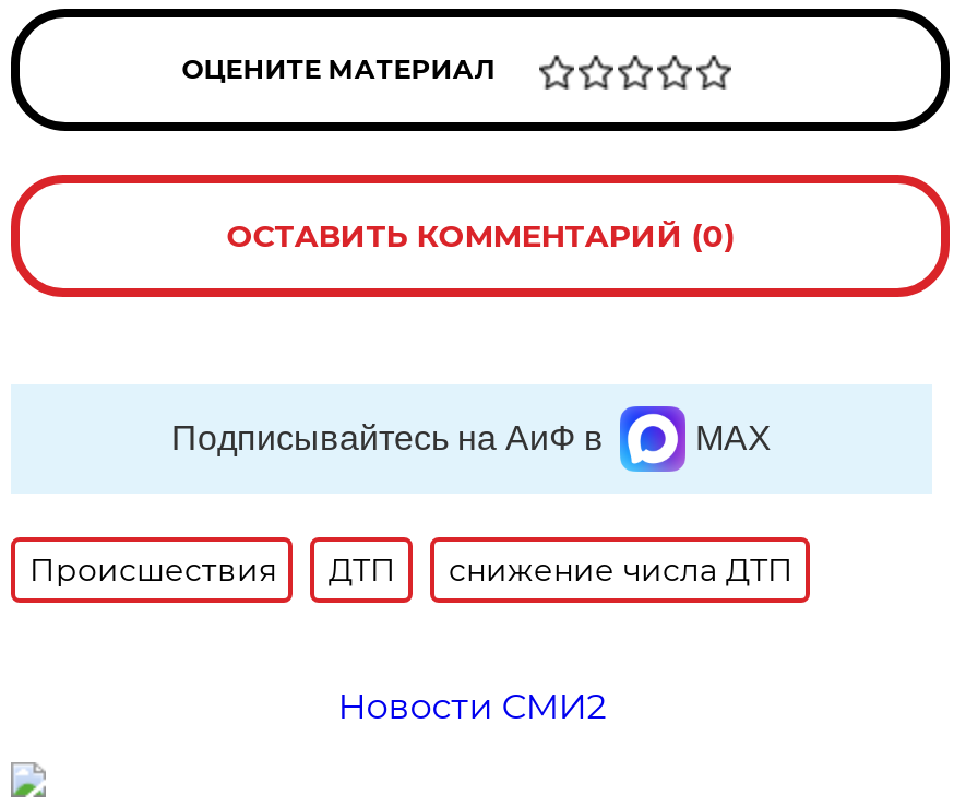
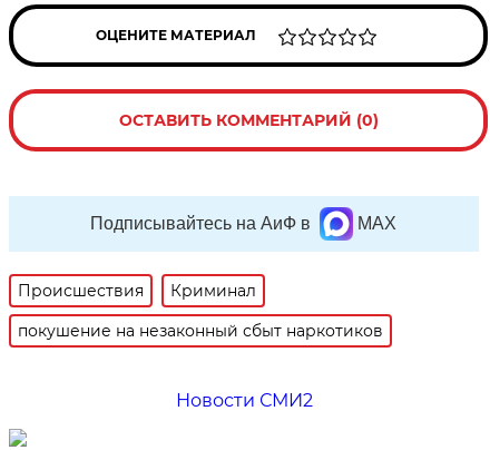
- ДТП
- снижение числа ДТП
+ Криминал
+ покушение на незаконный сбыт наркотиков
